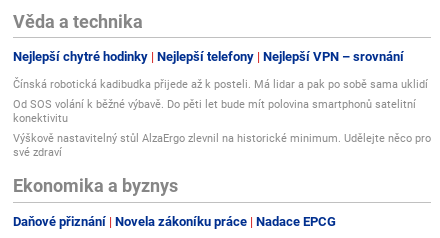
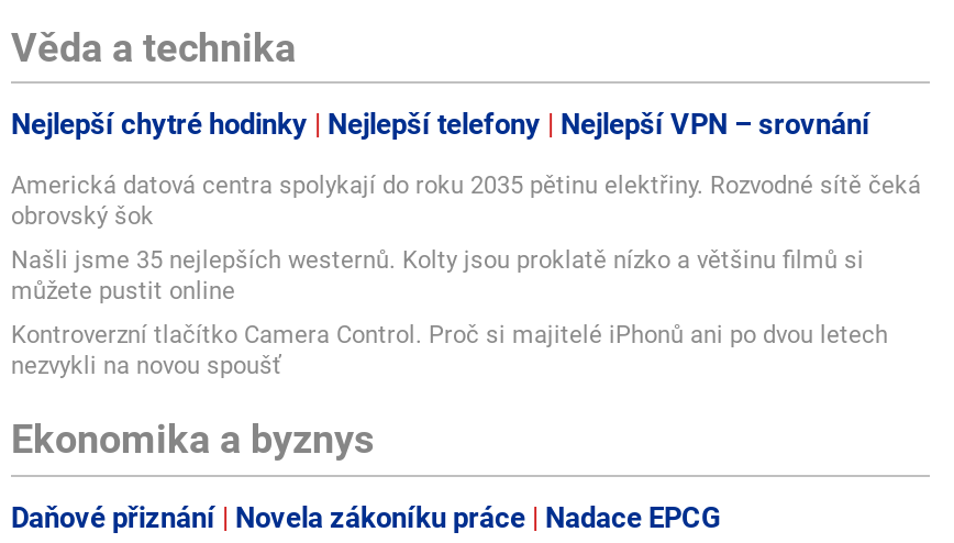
- Čínská robotická kadibudka přijede až k posteli. Má lidar a pak po sobě sama uklidí
+ Americká datová centra spolykají do roku 2035 pětinu elektřiny. Rozvodné sítě čeká
+ obrovský šok

- Od SOS volání k běžné výbavě. Do pěti let bude mít polovina smartphonů satelitní
- konektivitu
+ Našli jsme 35 nejlepších westernů. Kolty jsou proklatě nízko a většinu filmů si
+ můžete pustit online

- Výškově nastavitelný stůl AlzaErgo zlevnil na historické minimum. Udělejte něco pro
- své zdraví
+ Kontroverzní tlačítko Camera Control. Proč si majitelé iPhonů ani po dvou letech
+ nezvykli na novou spoušť
